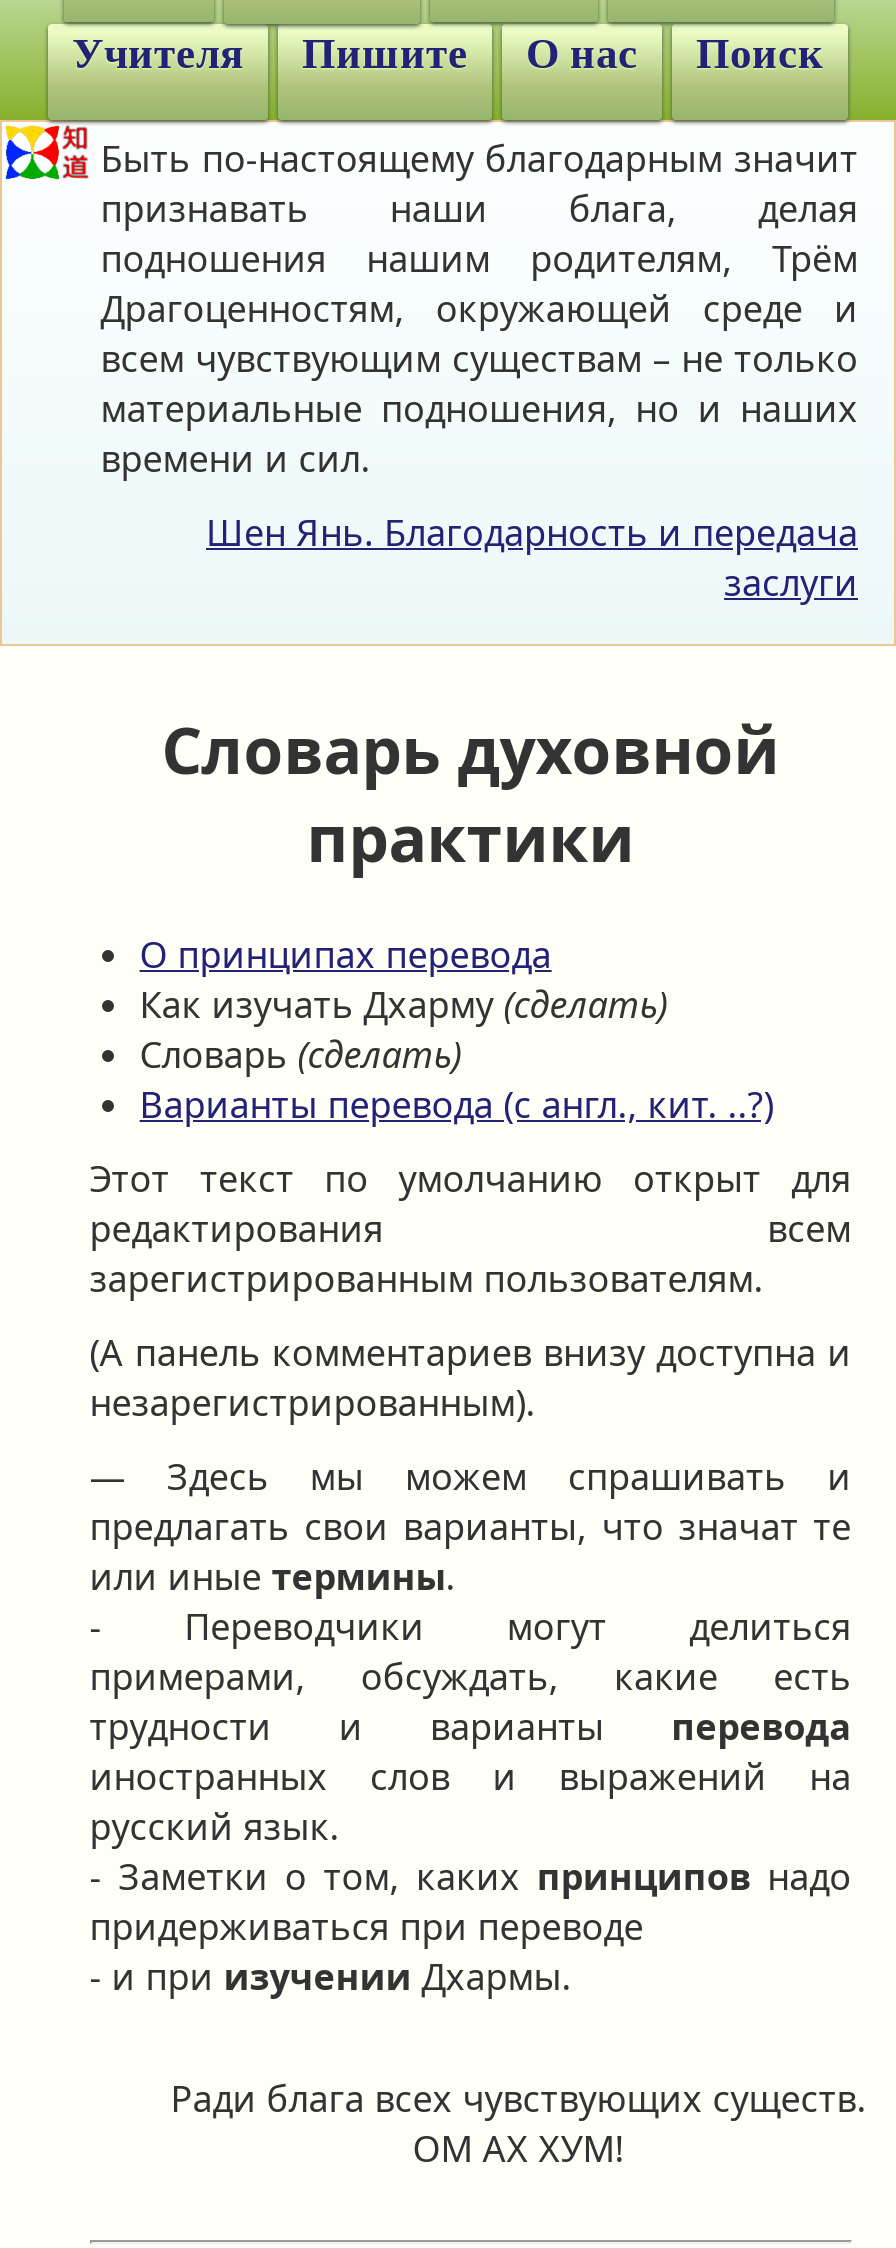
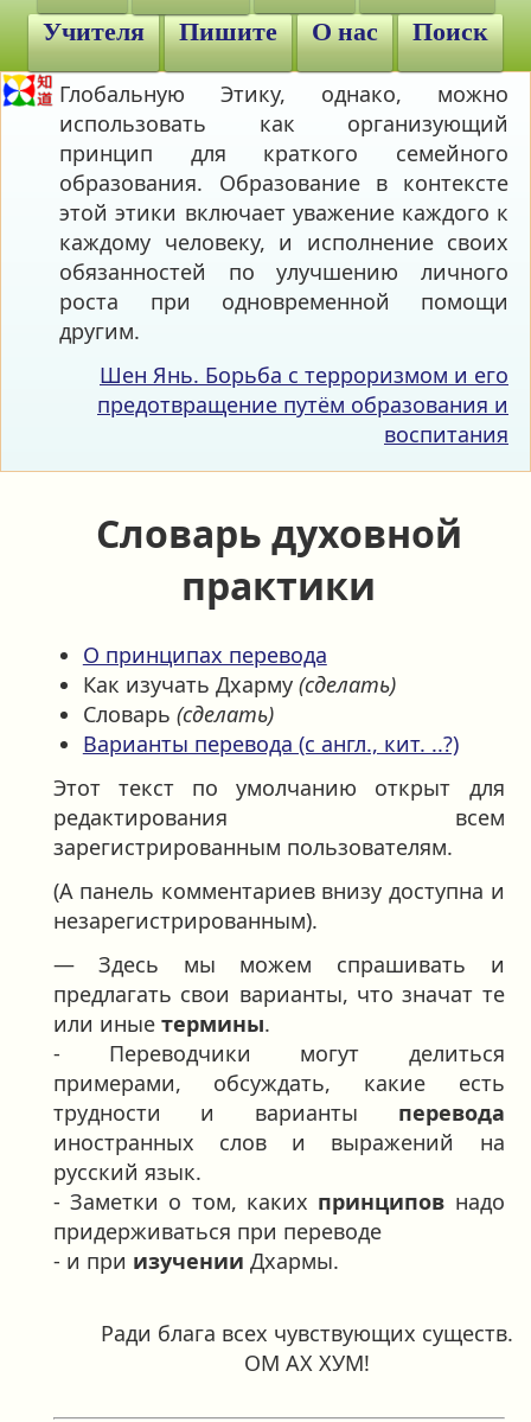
- Быть по-настоящему благодарным значит
- признавать наши блага, делая
- подношения нашим родителям, Трём
- Драгоценностям, окружающей среде и
- всем чувствующим существам – не только
- материальные подношения, но и наших
- времени и сил.
+ Глобальную Этику, однако, можно
+ использовать как организующий
+ принцип для краткого семейного
+ образования. Образование в контексте
+ этой этики включает уважение каждого к
+ каждому человеку, и исполнение своих
+ обязанностей по улучшению личного
+ роста при одновременной помощи
+ другим.

- Шен Янь. Благодарность и передача
- заслуги
+ Шен Янь. Борьба с терроризмом и его
+ предотвращение путём образования и
+ воспитания
